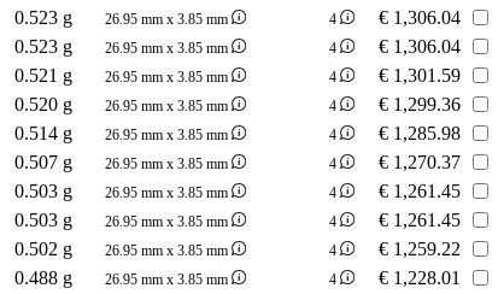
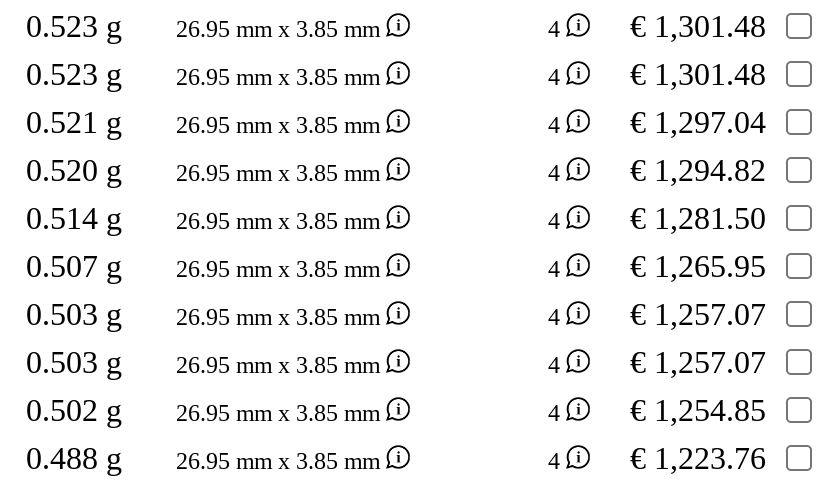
- €1,306.04
+ €1,301.48

- €1,306.04
+ €1,301.48

- €1,301.59
+ €1,297.04

- €1,299.36
+ €1,294.82

- €1,285.98
+ €1,281.50

- €1,270.37
+ €1,265.95

- €1,261.45
+ €1,257.07

- €1,261.45
+ €1,257.07

- €1,259.22
+ €1,254.85

- €1,228.01
+ €1,223.76
